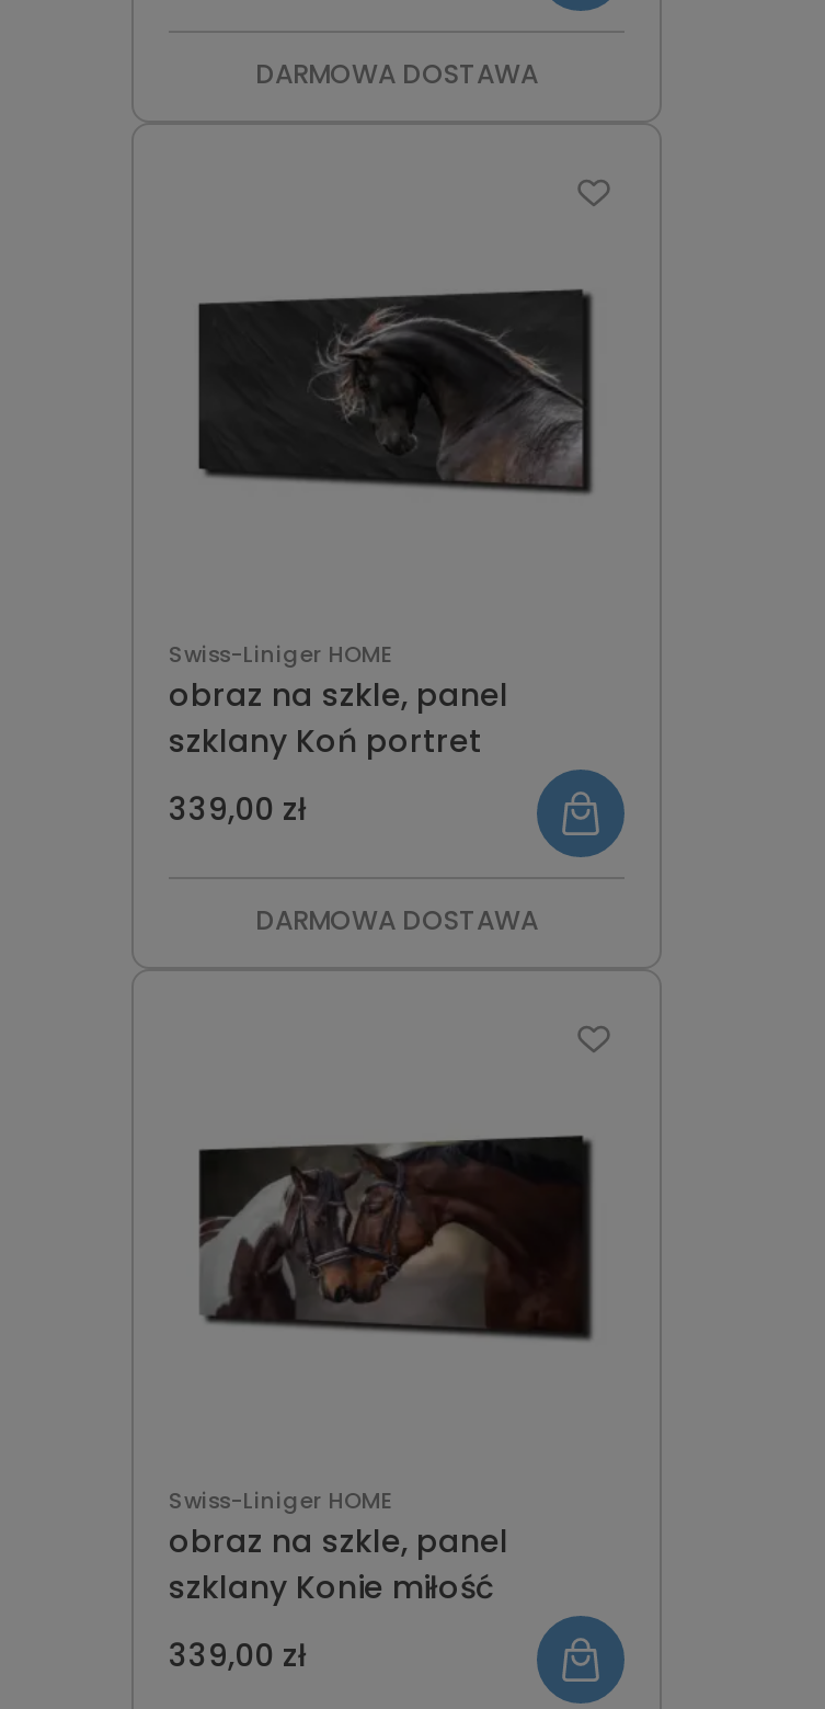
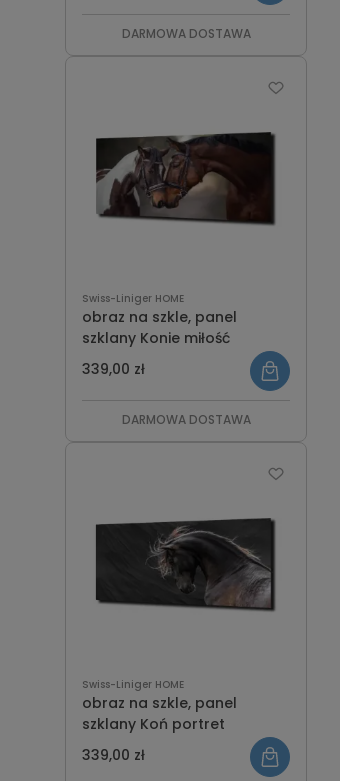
moved down: [image]

moved down: szklany Koń portret

moved up: [image]

moved up: szklany Konie miłość
